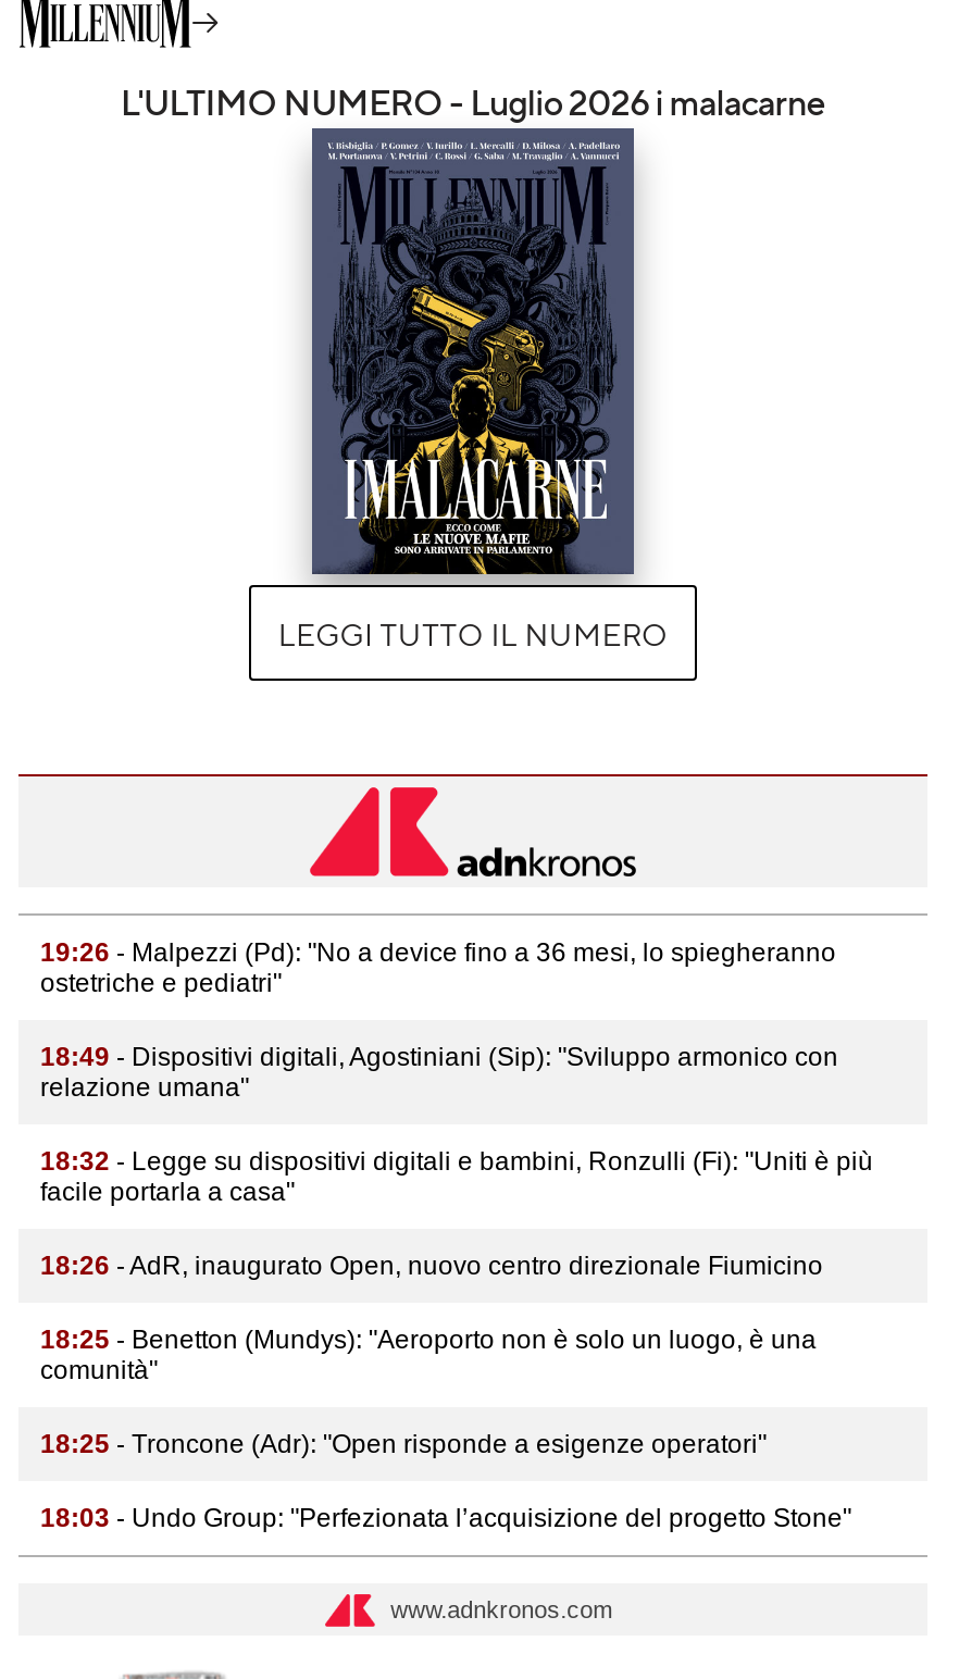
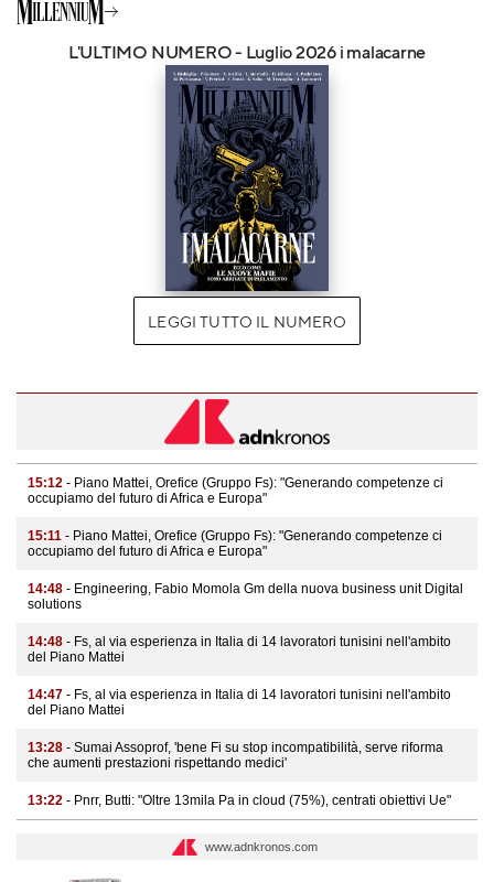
- 19:26 - Malpezzi (Pd): "No a device fino a 36 mesi, lo spiegheranno
- ostetriche e pediatri"
+ 15:12 - Piano Mattei, Orefice (Gruppo Fs): "Generando competenze ci
+ occupiamo del futuro di Africa e Europa"

- 18:49 - Dispositivi digitali, Agostiniani (Sip): "Sviluppo armonico con
- relazione umana"
+ 15:11 - Piano Mattei, Orefice (Gruppo Fs): "Generando competenze ci
+ occupiamo del futuro di Africa e Europa"

- 18:32 - Legge su dispositivi digitali e bambini, Ronzulli (Fi): "Uniti è più
- facile portarla a casa"
+ 14:48 - Engineering, Fabio Momola Gm della nuova business unit Digital
+ solutions

- 18:26 - AdR, inaugurato Open, nuovo centro direzionale Fiumicino
+ 14:48 - Fs, al via esperienza in Italia di 14 lavoratori tunisini nell'ambito
+ del Piano Mattei

- 18:25 - Benetton (Mundys): "Aeroporto non è solo un luogo, è una
- comunità"
+ 14:47 - Fs, al via esperienza in Italia di 14 lavoratori tunisini nell'ambito
+ del Piano Mattei

- 18:25 - Troncone (Adr): "Open risponde a esigenze operatori"
+ 13:28 - Sumai Assoprof, 'bene Fi su stop incompatibilità, serve riforma
+ che aumenti prestazioni rispettando medici'

- 18:03 - Undo Group: "Perfezionata l’acquisizione del progetto Stone"
+ 13:22 - Pnrr, Butti: "Oltre 13mila Pa in cloud (75%), centrati obiettivi Ue"
